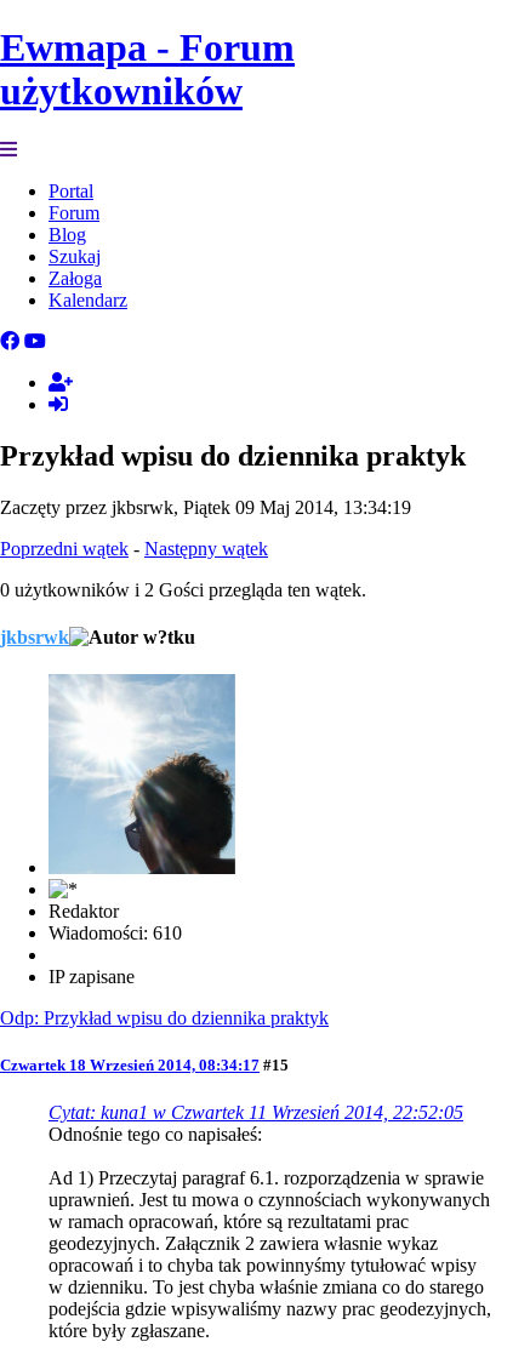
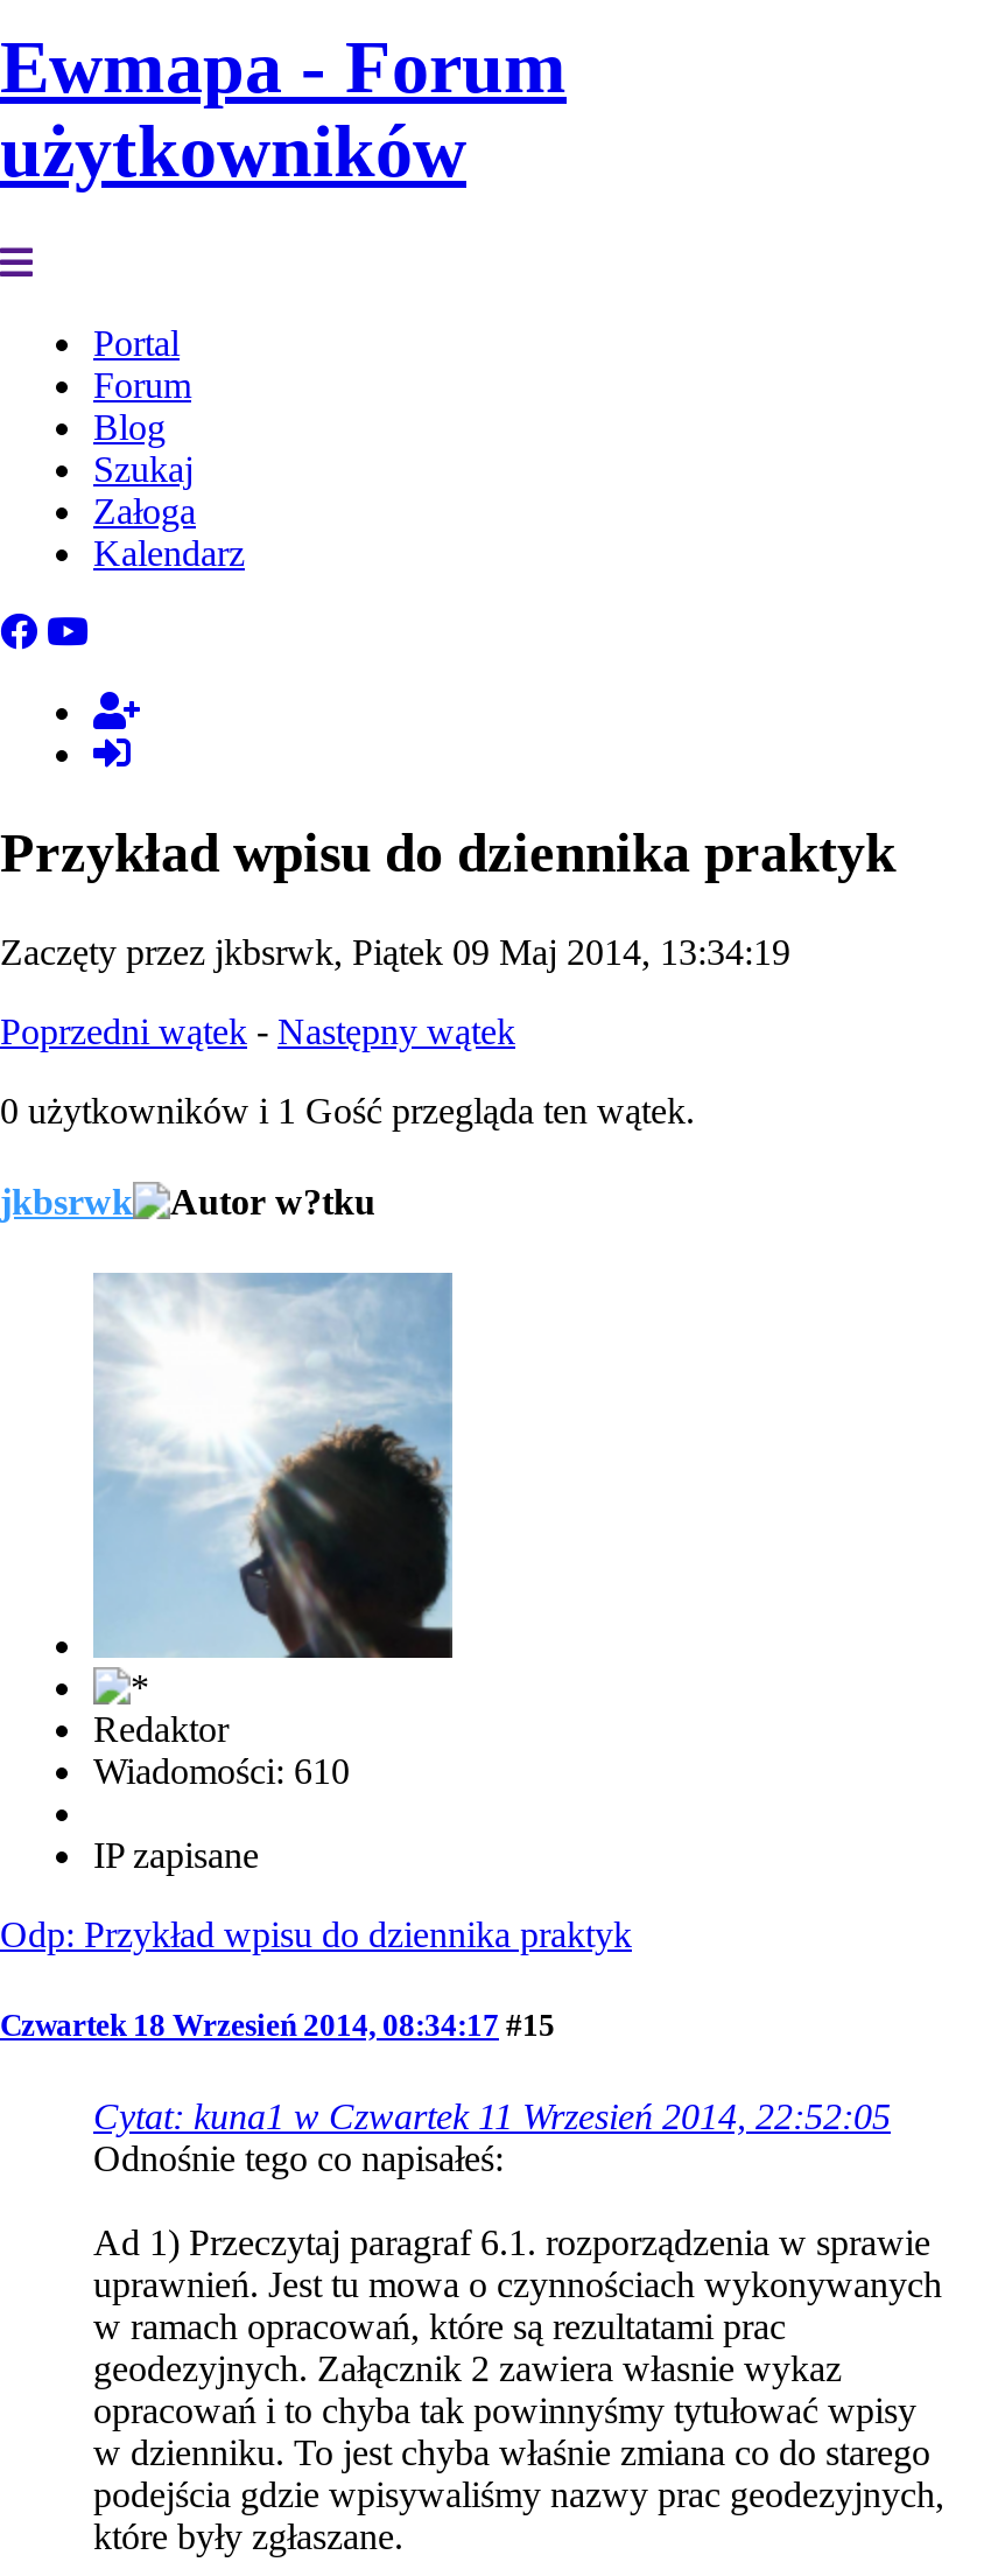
- 0 użytkowników i 2 Gości przegląda ten wątek.
+ 0 użytkowników i 1 Gość przegląda ten wątek.
